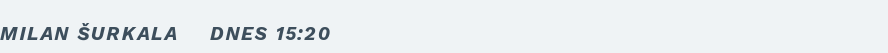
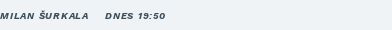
- MILAN ŠURKALA DNES 15:20
+ MILAN ŠURKALA DNES 19:50
